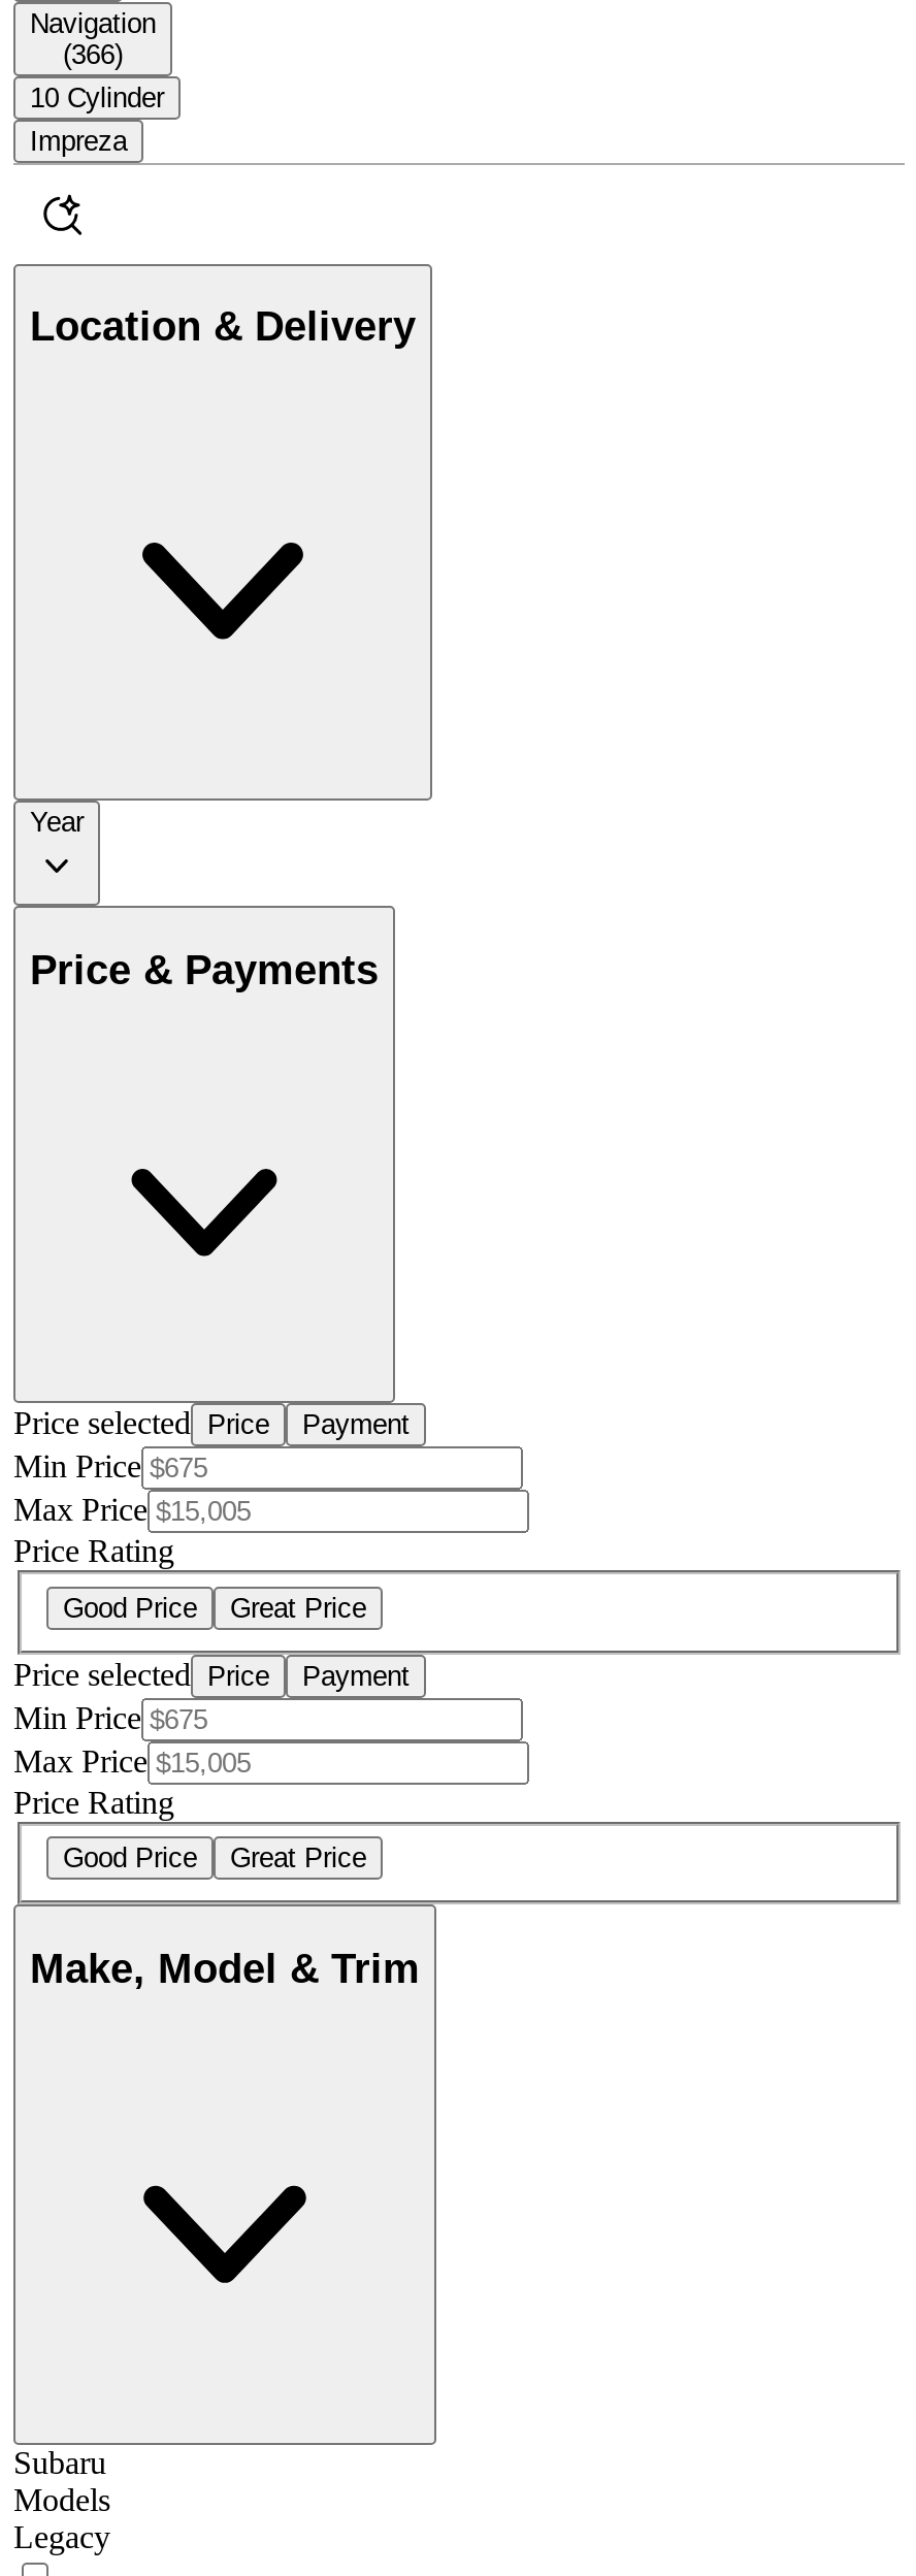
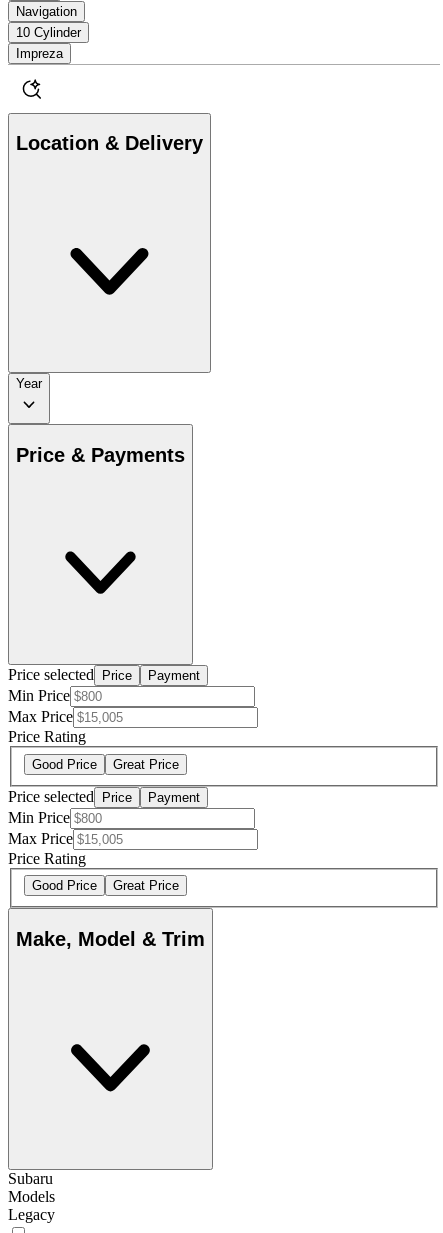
- (366)
